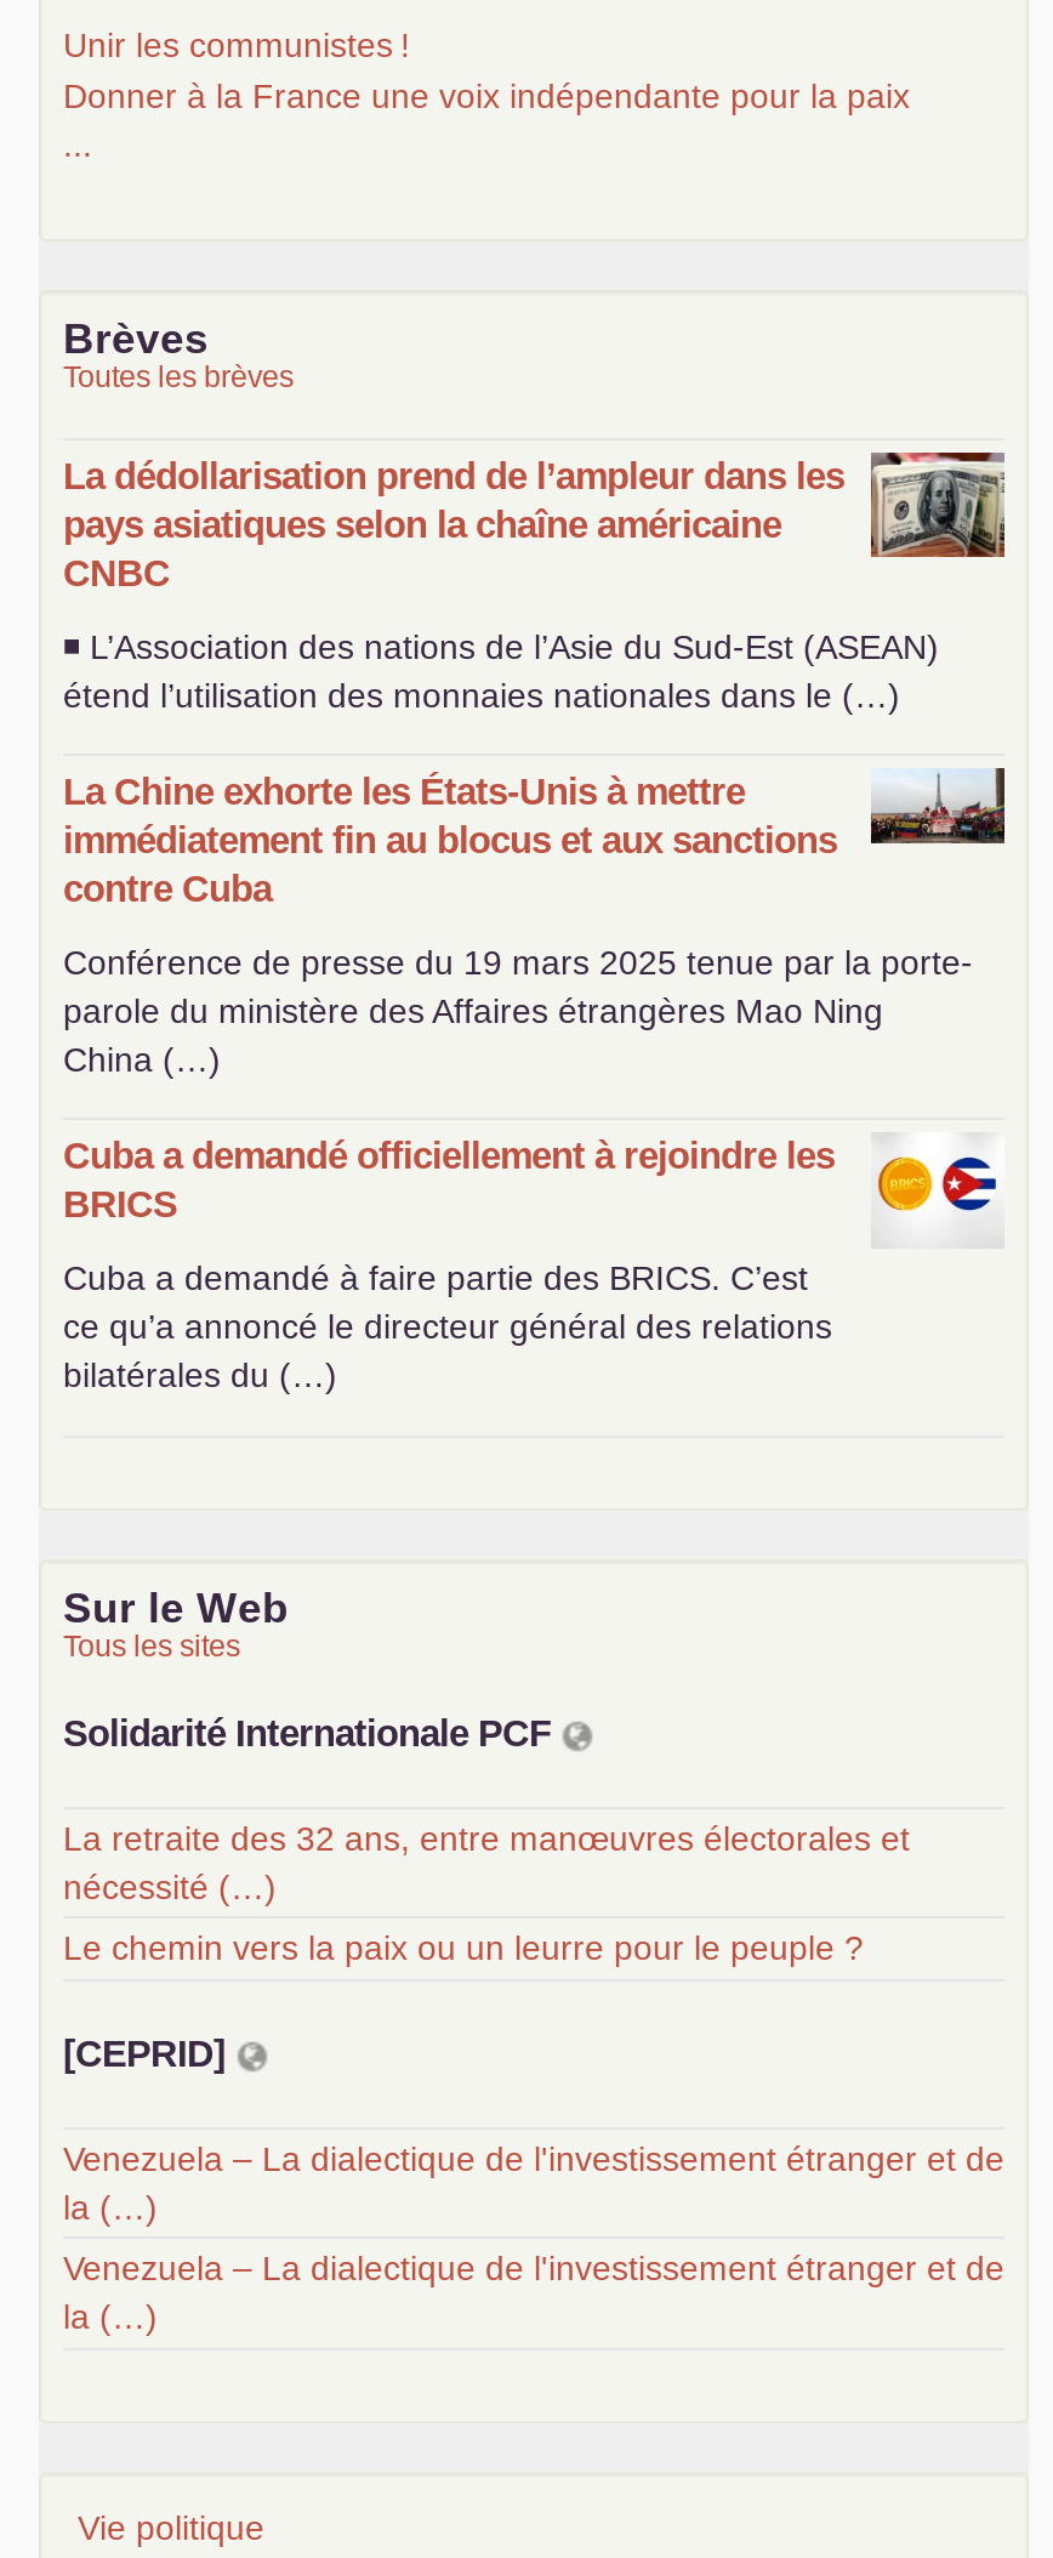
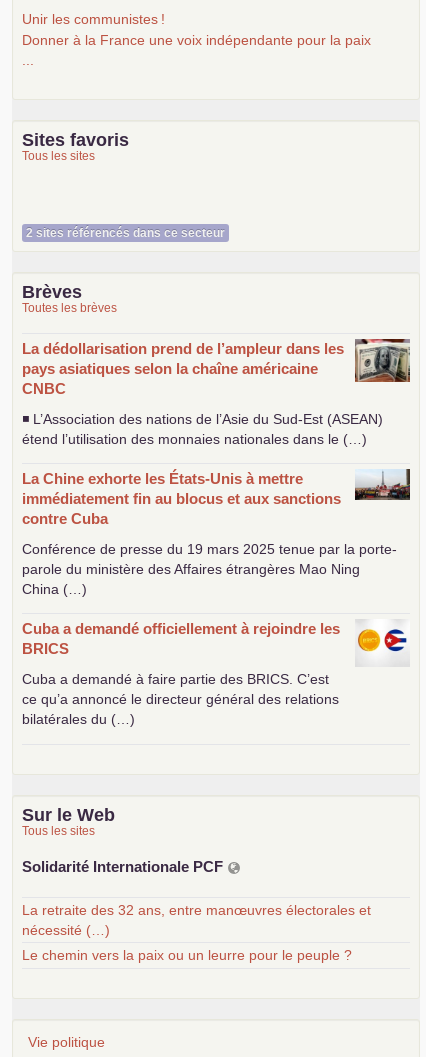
+ Sites favoris
+ Tous les sites

+ 2 sites référencés dans ce secteur

moved down: [image] | Brèves | Toutes les brèves | ... | nécessité (…) | Le chemin vers la paix ou un leurre pour le peuple ?

- [CEPRID]
- Venezuela – La dialectique de l'investissement étranger et de
- la (…)
- Venezuela – La dialectique de l'investissement étranger et de
- la (…)
